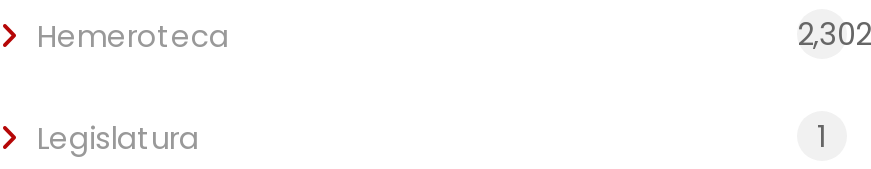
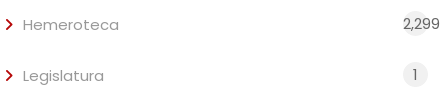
- 2,302
+ 2,299
